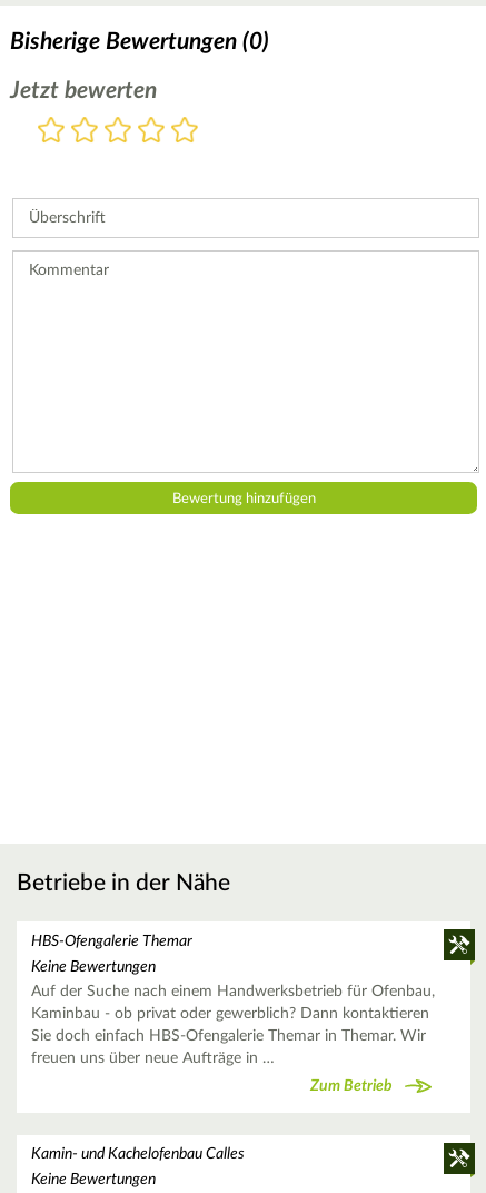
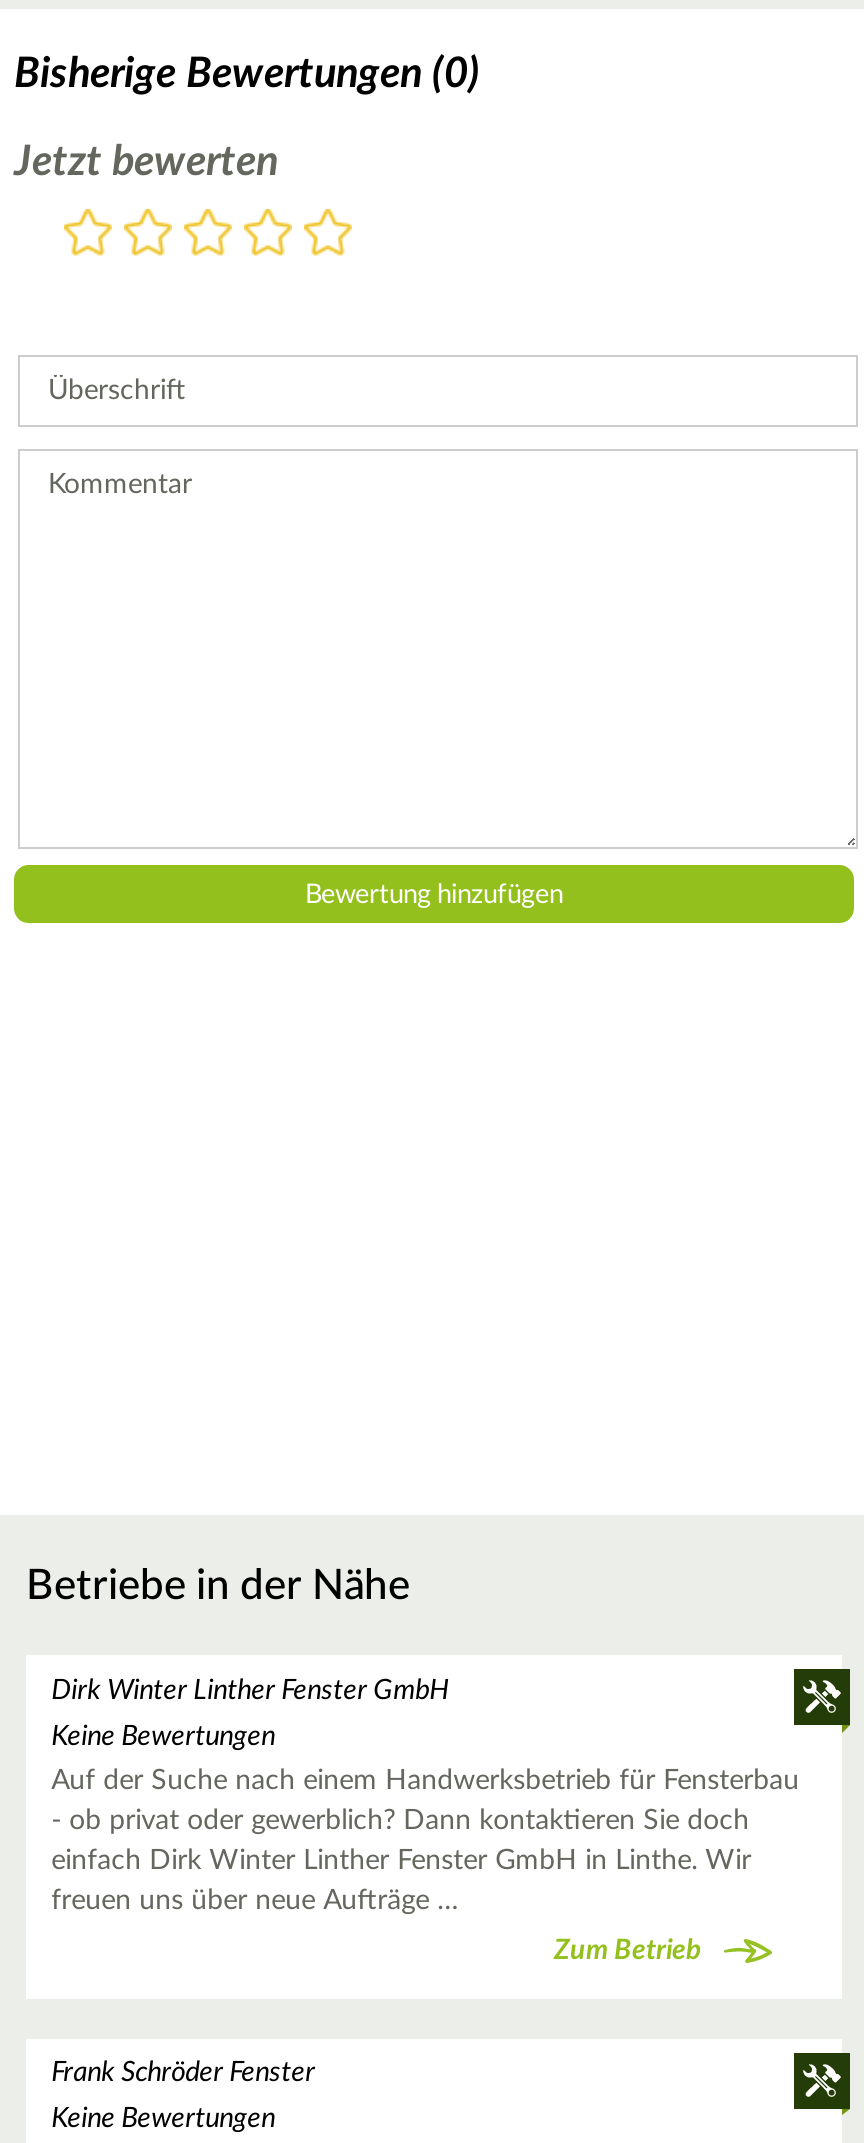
- HBS-Ofengalerie Themar
+ Dirk Winter Linther Fenster GmbH

- Auf der Suche nach einem Handwerksbetrieb für Ofenbau,
- Kaminbau - ob privat oder gewerblich? Dann kontaktieren
- Sie doch einfach HBS-Ofengalerie Themar in Themar. Wir
- freuen uns über neue Aufträge in …
+ Auf der Suche nach einem Handwerksbetrieb für Fensterbau
+ - ob privat oder gewerblich? Dann kontaktieren Sie doch
+ einfach Dirk Winter Linther Fenster GmbH in Linthe. Wir
+ freuen uns über neue Aufträge …

- Kamin- und Kachelofenbau Calles
+ Frank Schröder Fenster
